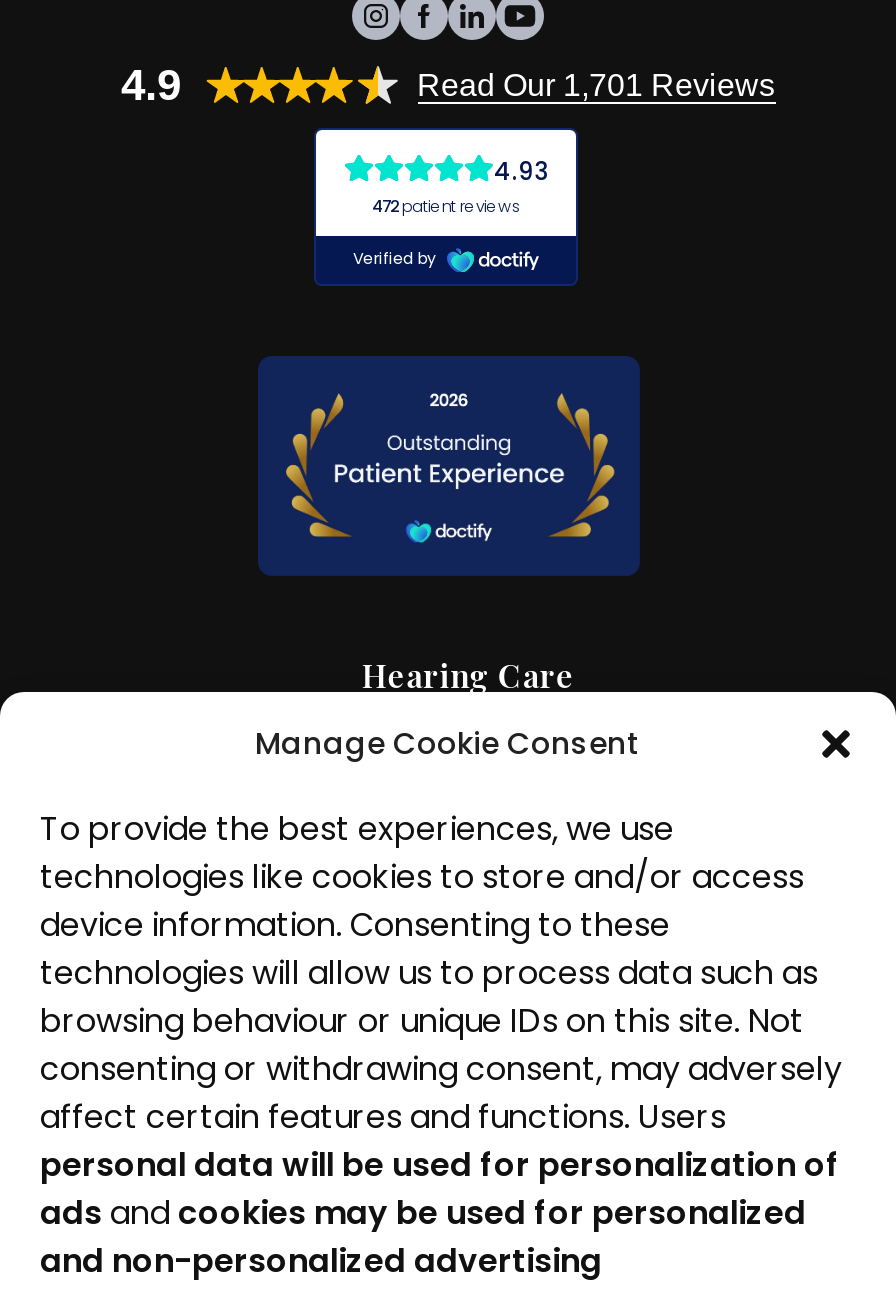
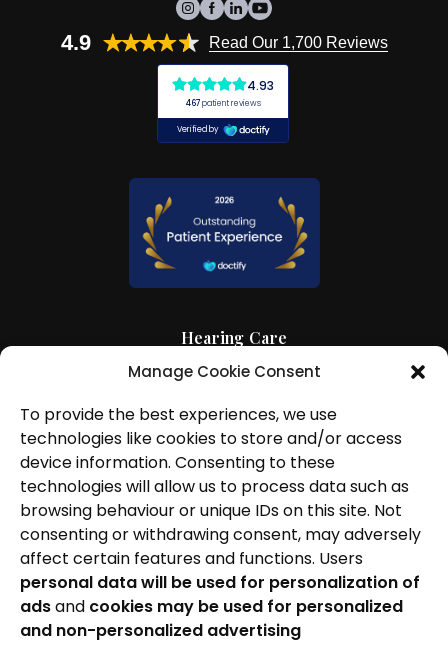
- Read Our 1,701 Reviews
+ Read Our 1,700 Reviews
